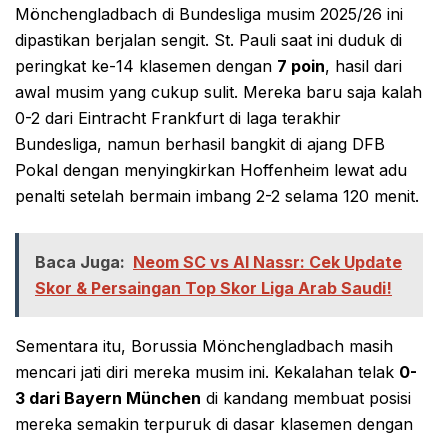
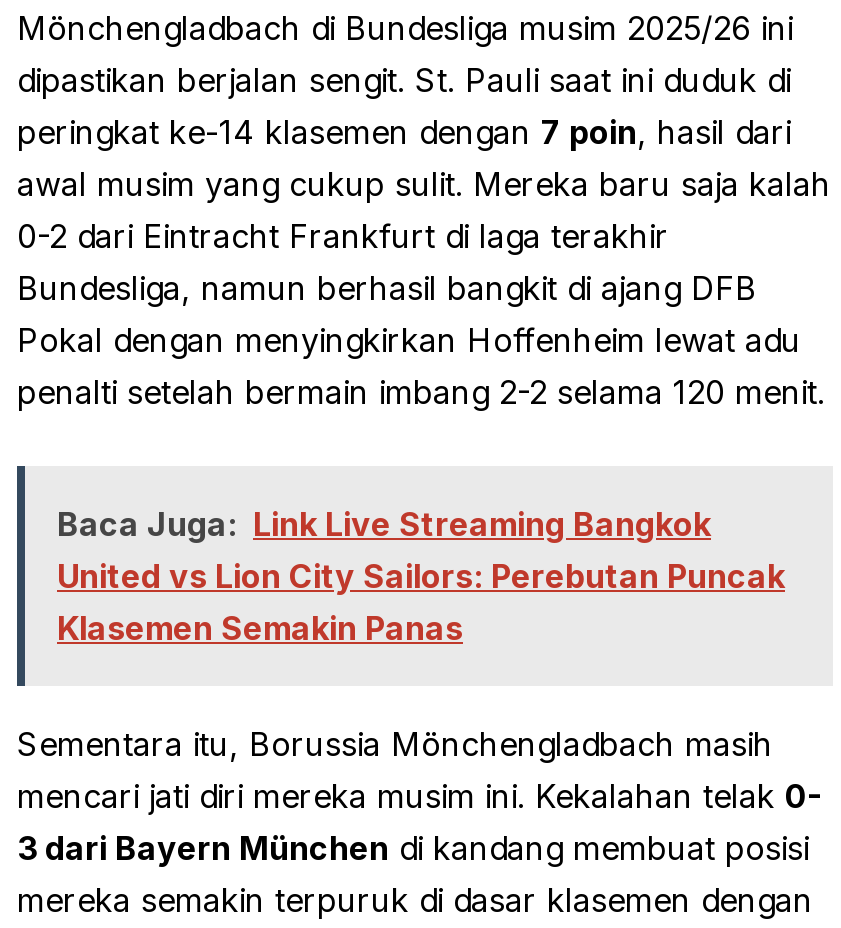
- Baca Juga: Neom SC vs Al Nassr: Cek Update
- Skor & Persaingan Top Skor Liga Arab Saudi!
+ Baca Juga: Link Live Streaming Bangkok
+ United vs Lion City Sailors: Perebutan Puncak
+ Klasemen Semakin Panas
